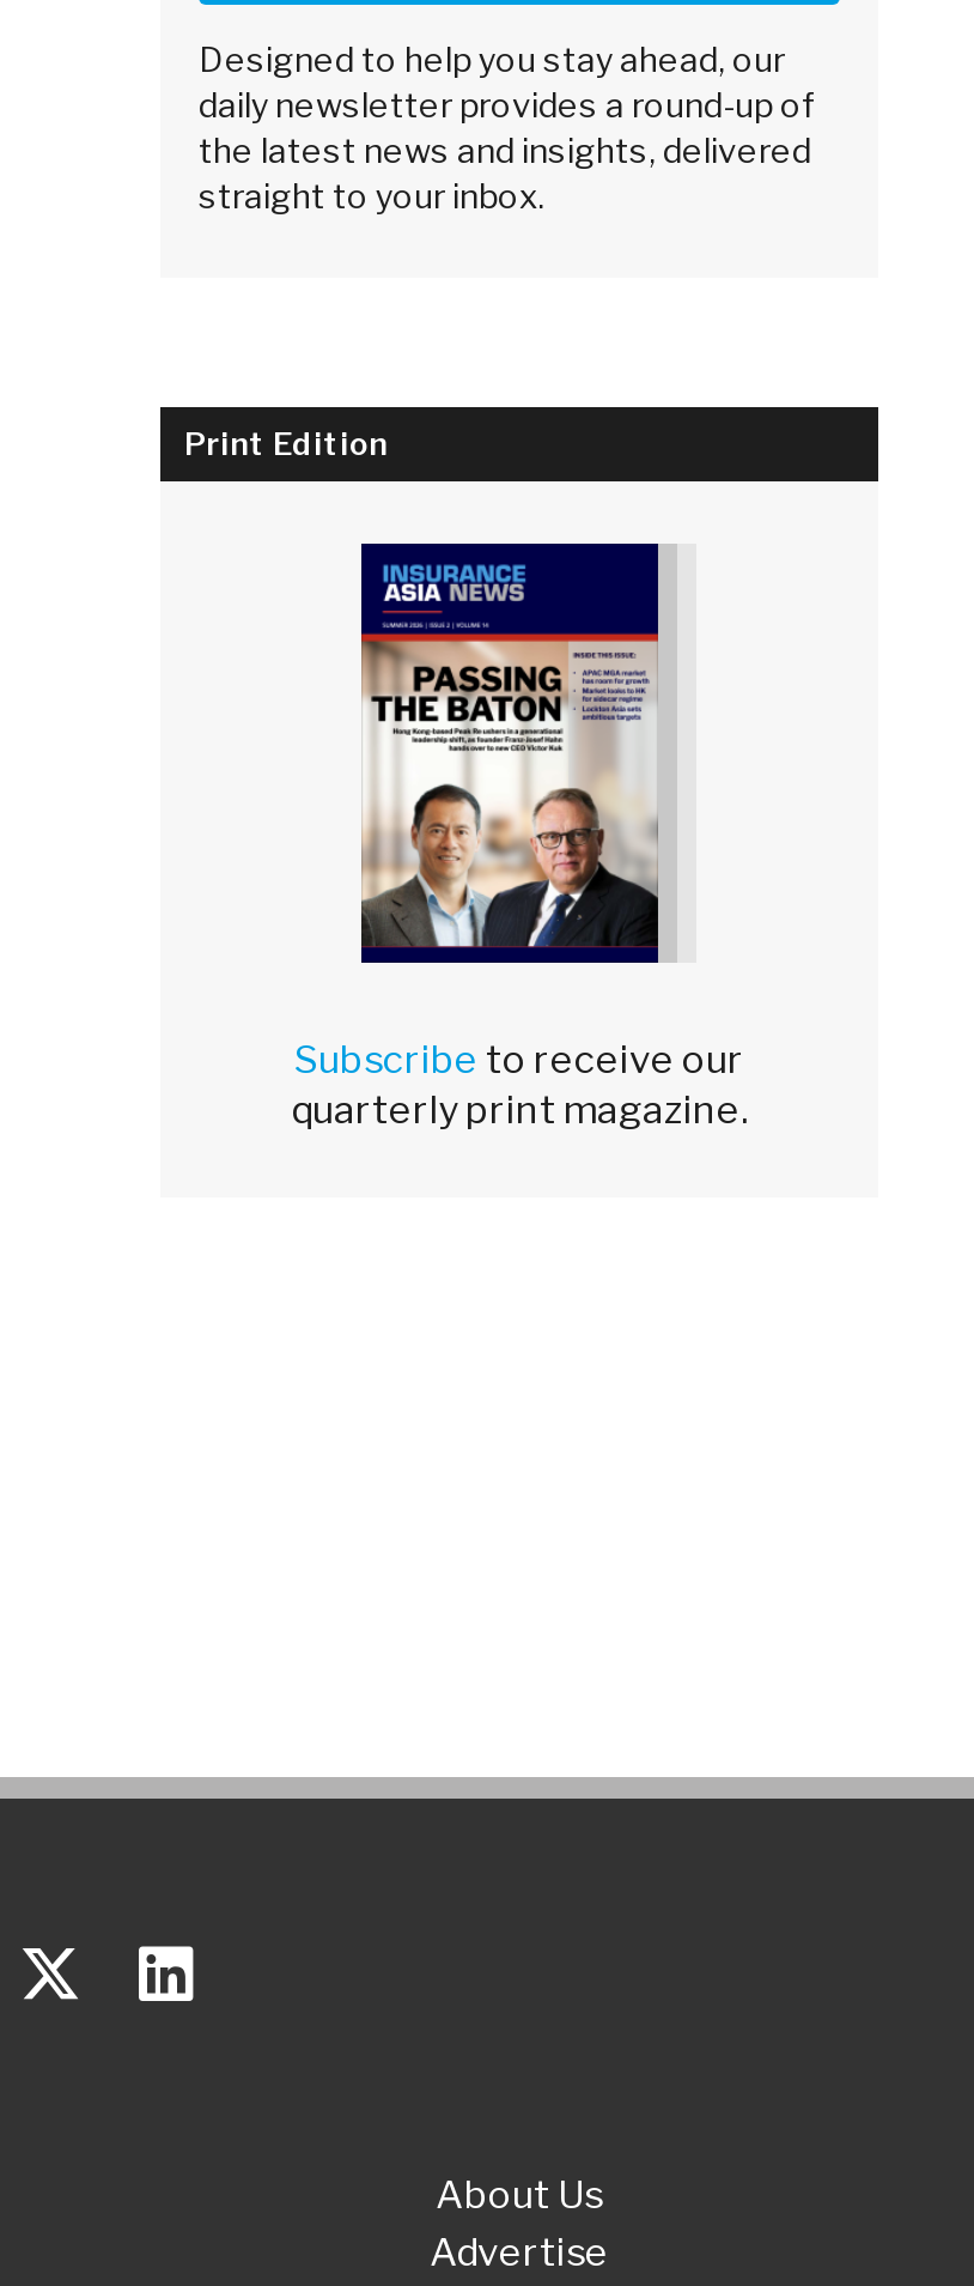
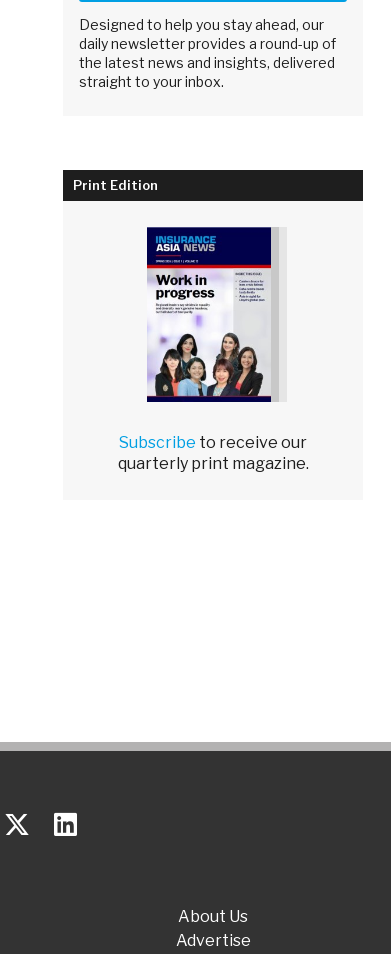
- [image]
+ [image]
